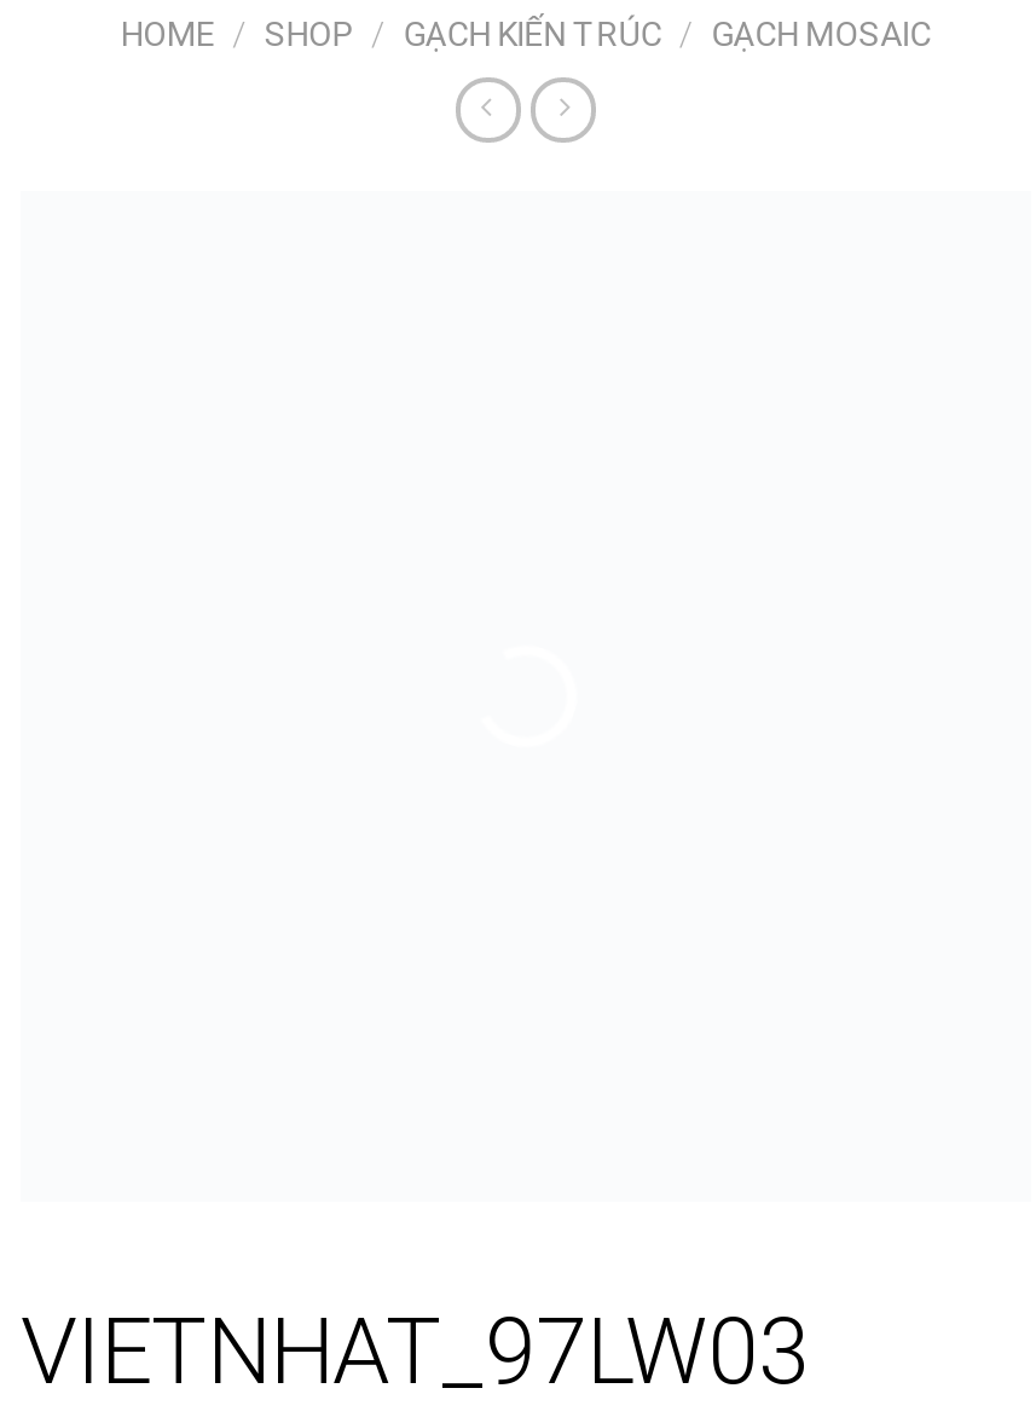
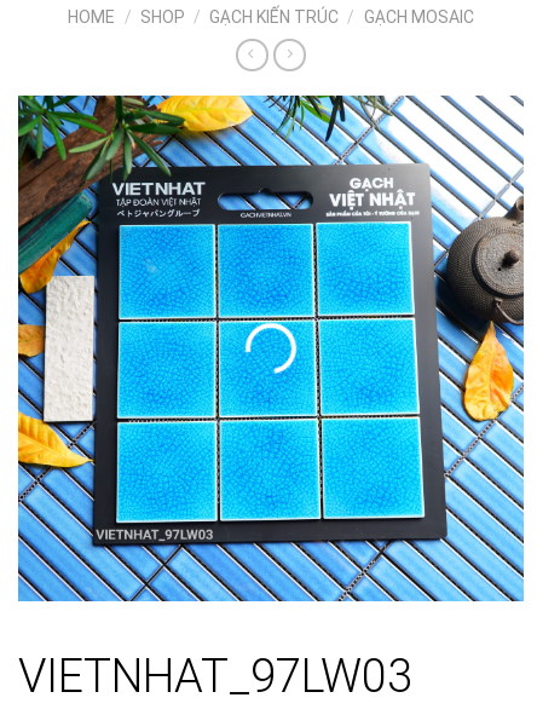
+ [image]
